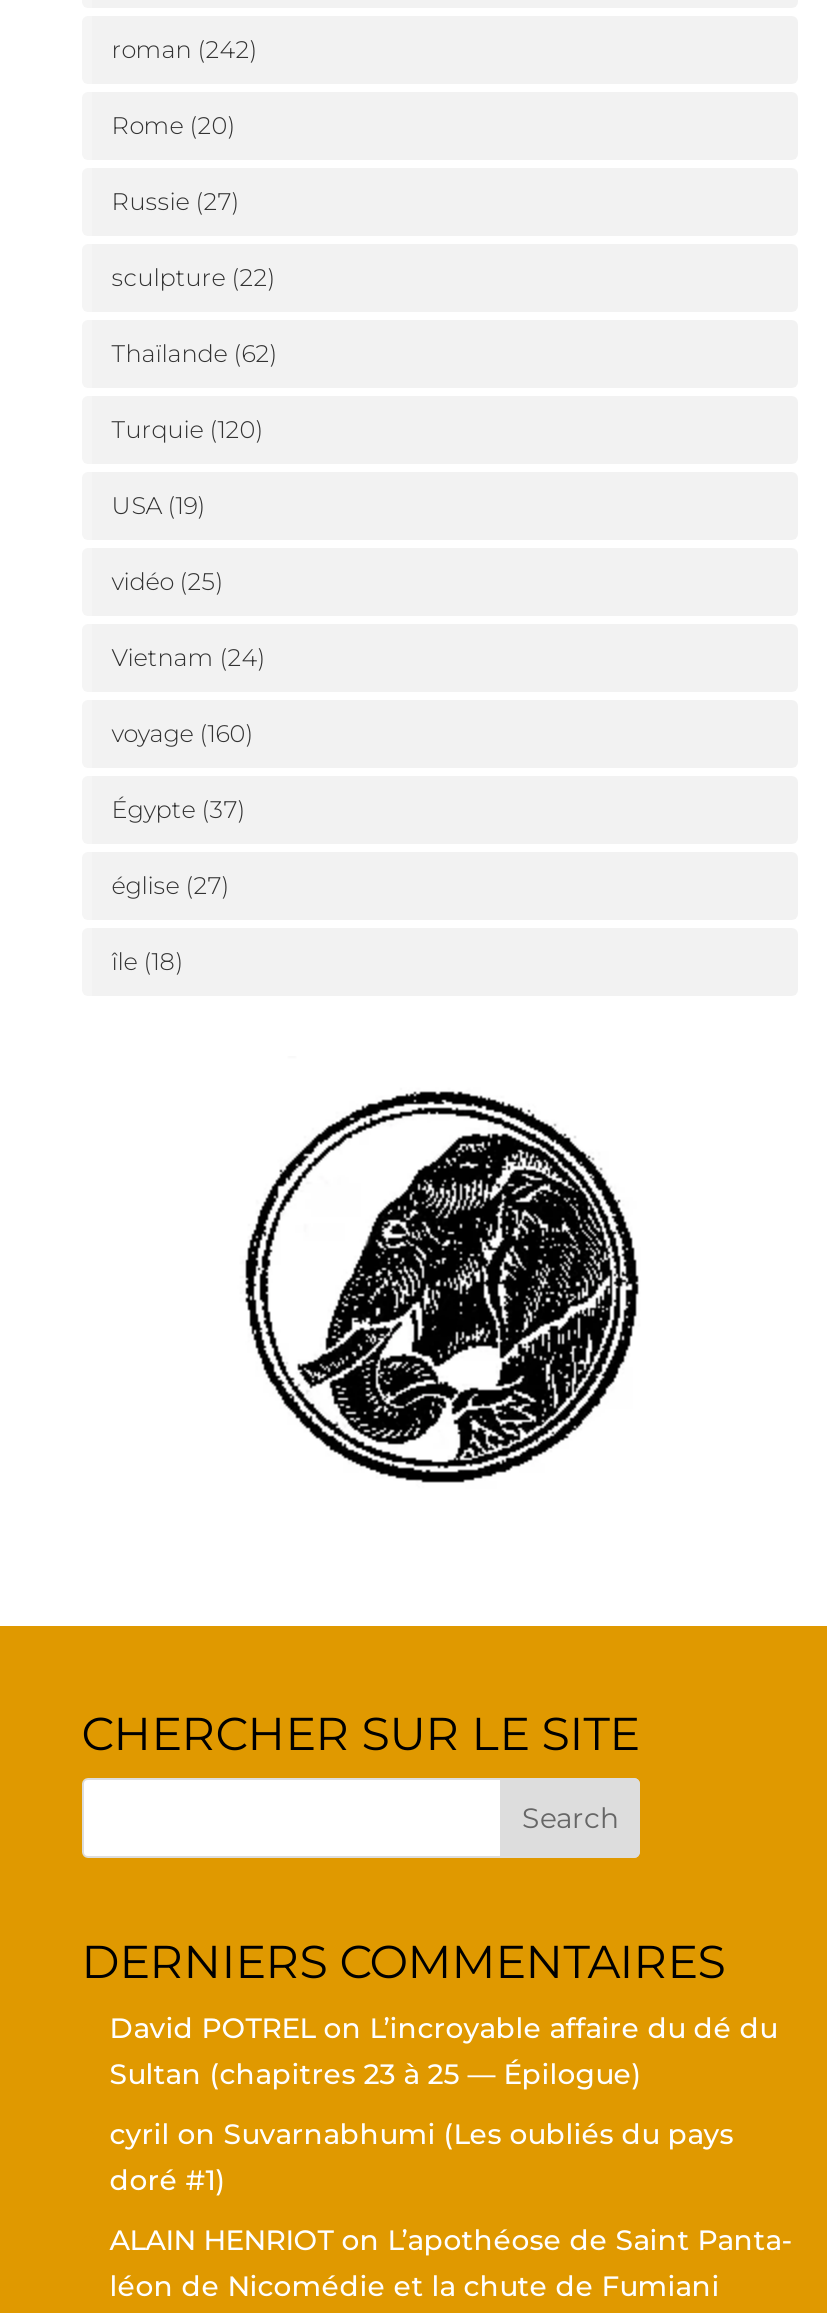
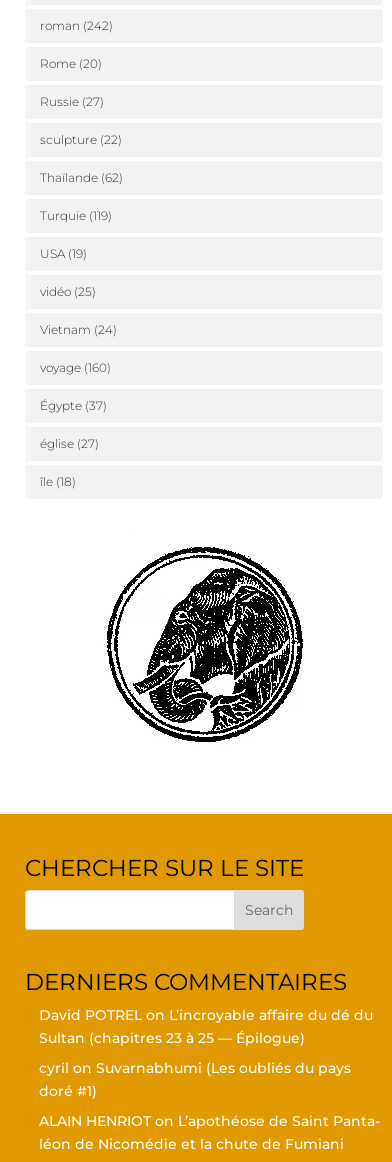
- Turquie (120)
+ Turquie (119)
